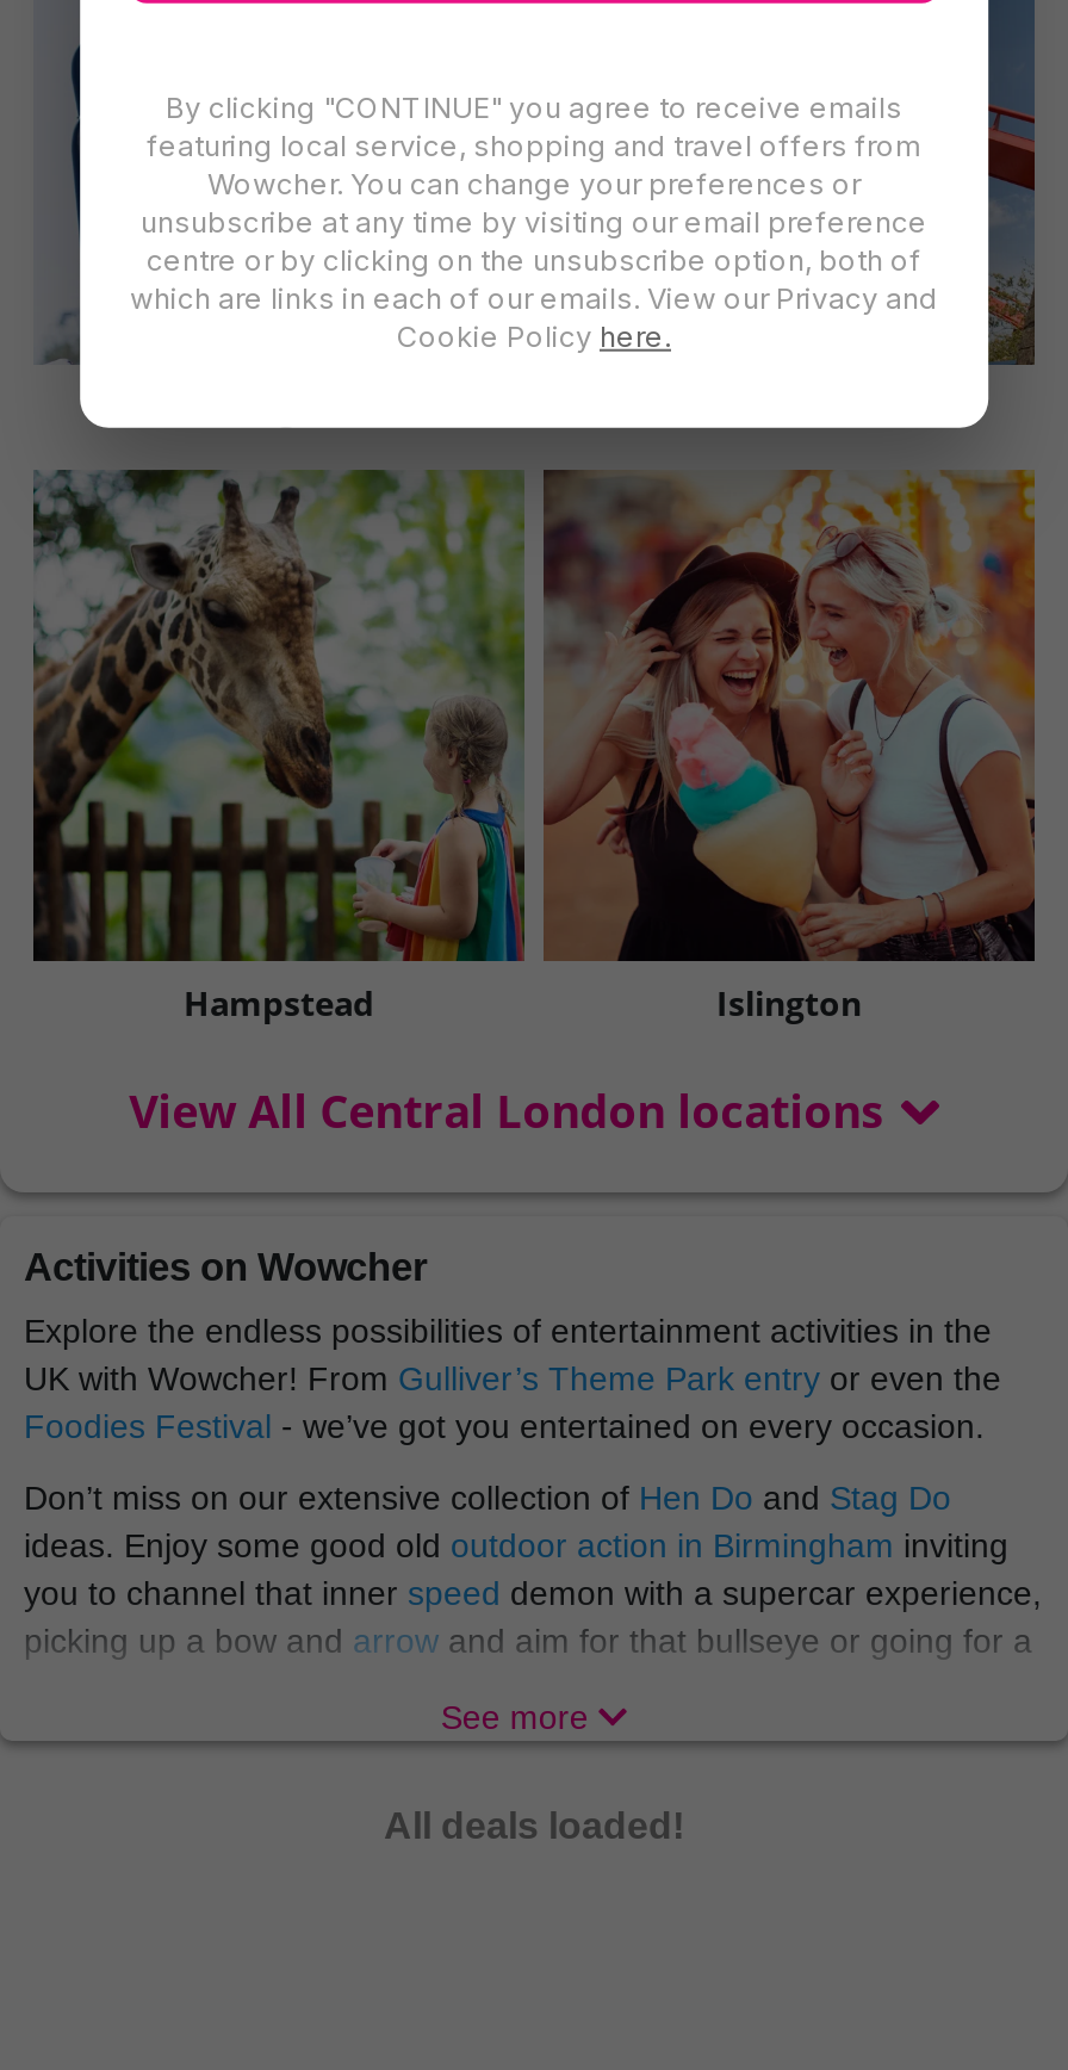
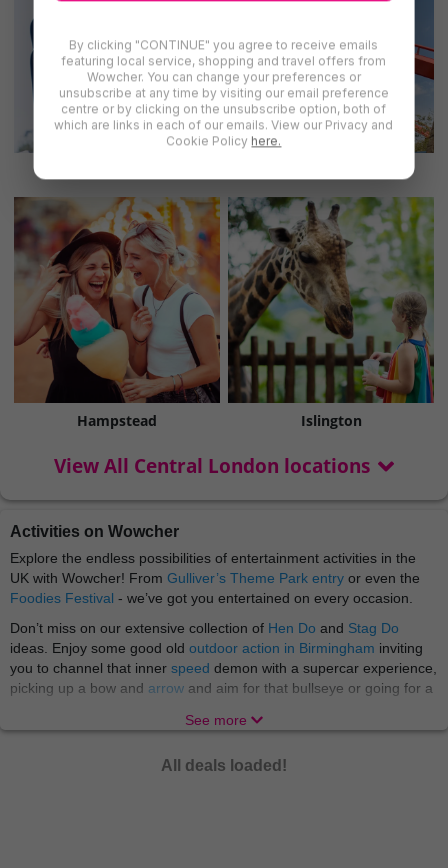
- [image]
+ [image]

- [image]
+ [image]
